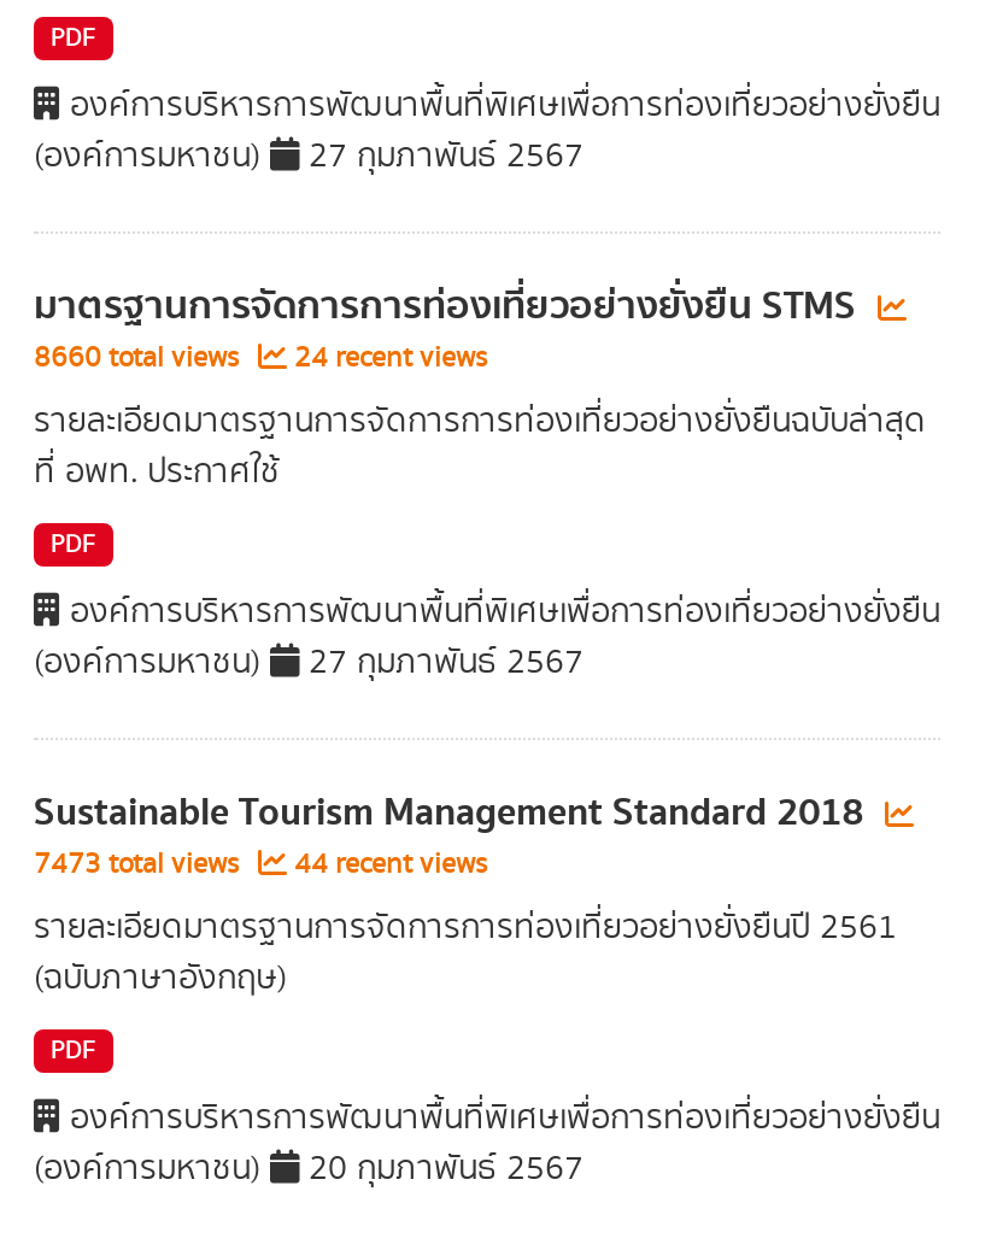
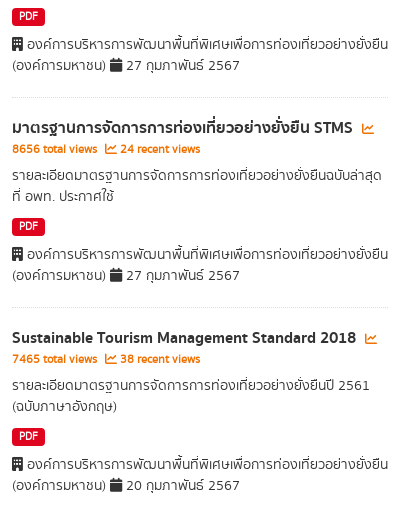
- 8660 total views 24 recent views
+ 8656 total views 24 recent views

- 7473 total views
+ 7465 total views

- 44 recent views
+ 38 recent views
